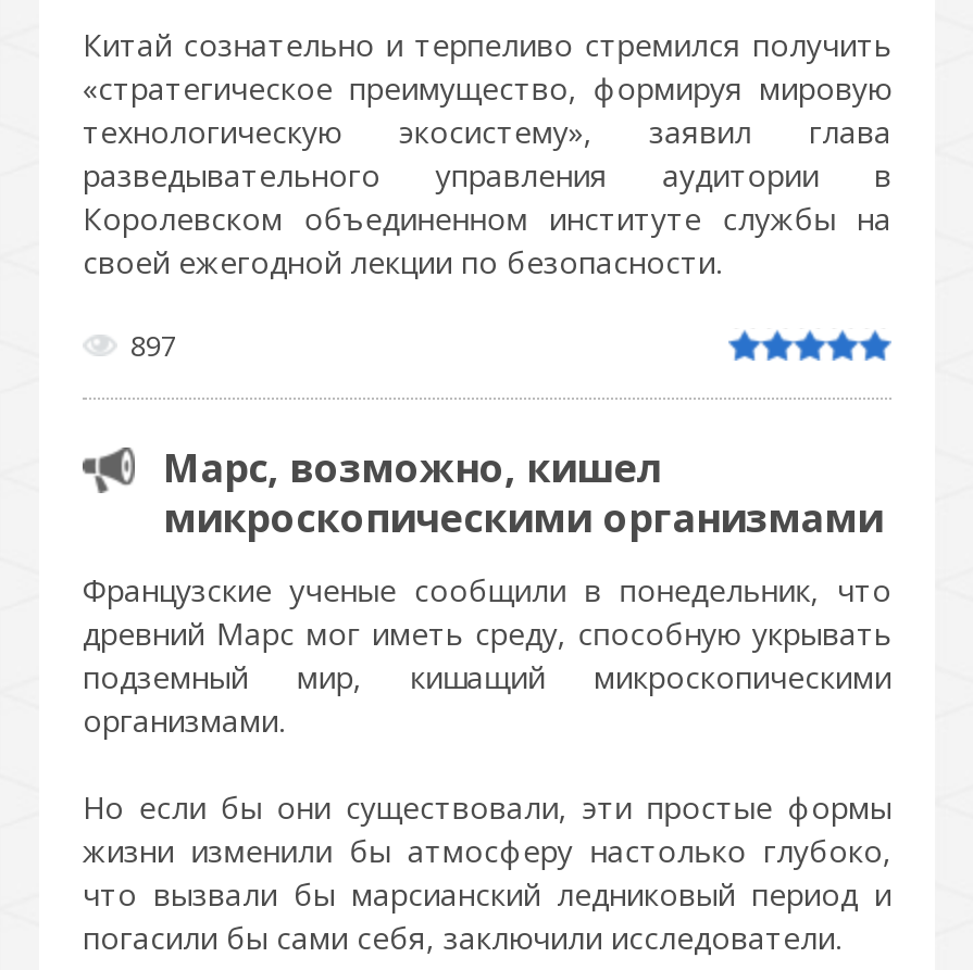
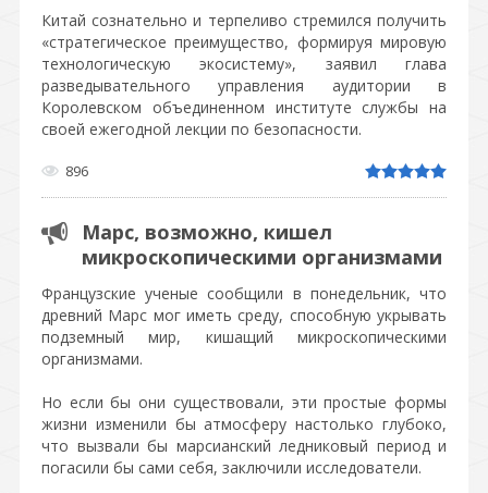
- 897
+ 896
